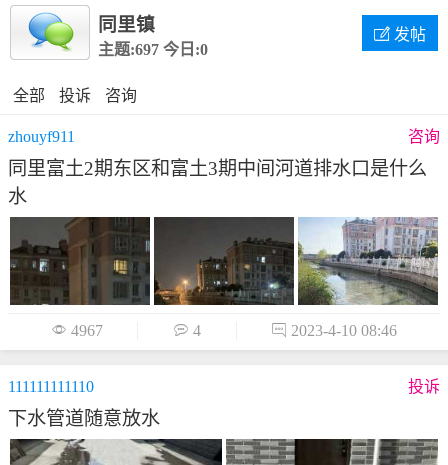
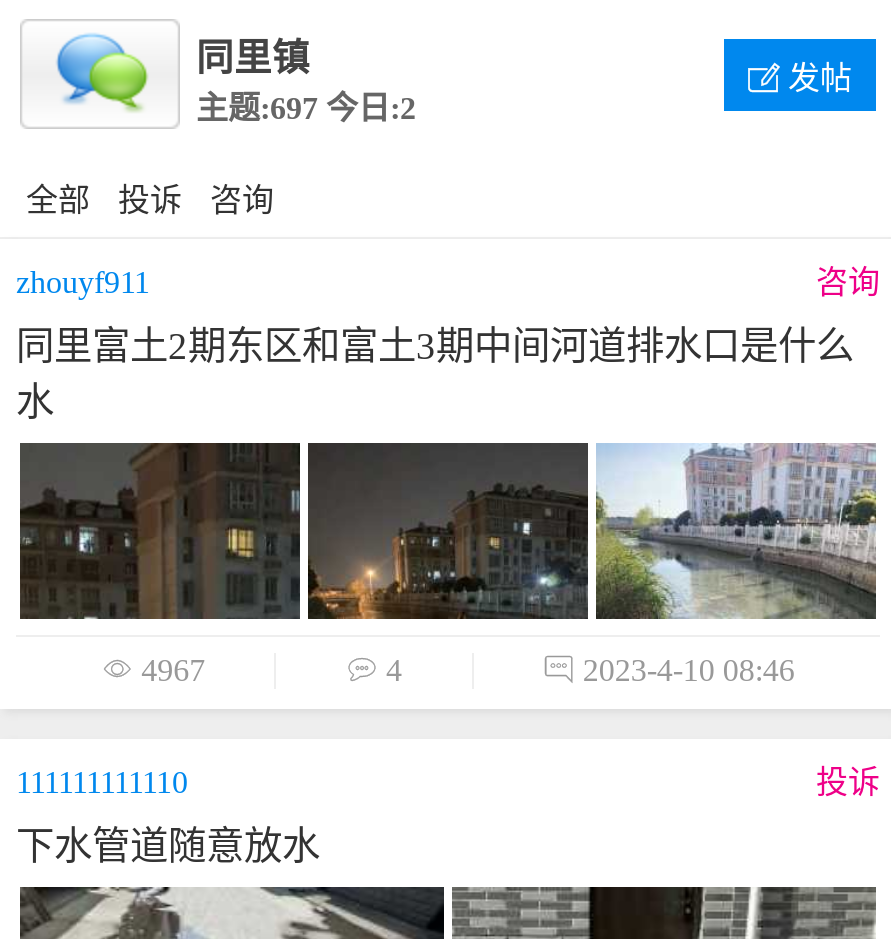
- 主题:697 今日:0
+ 主题:697 今日:2
